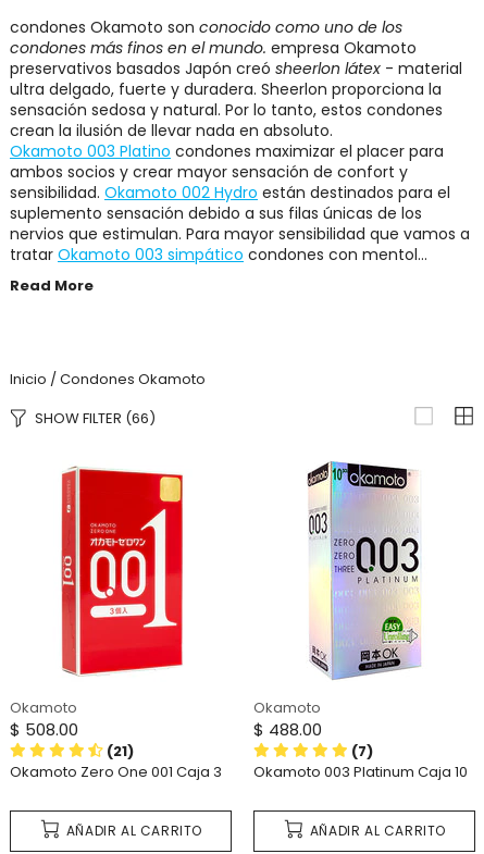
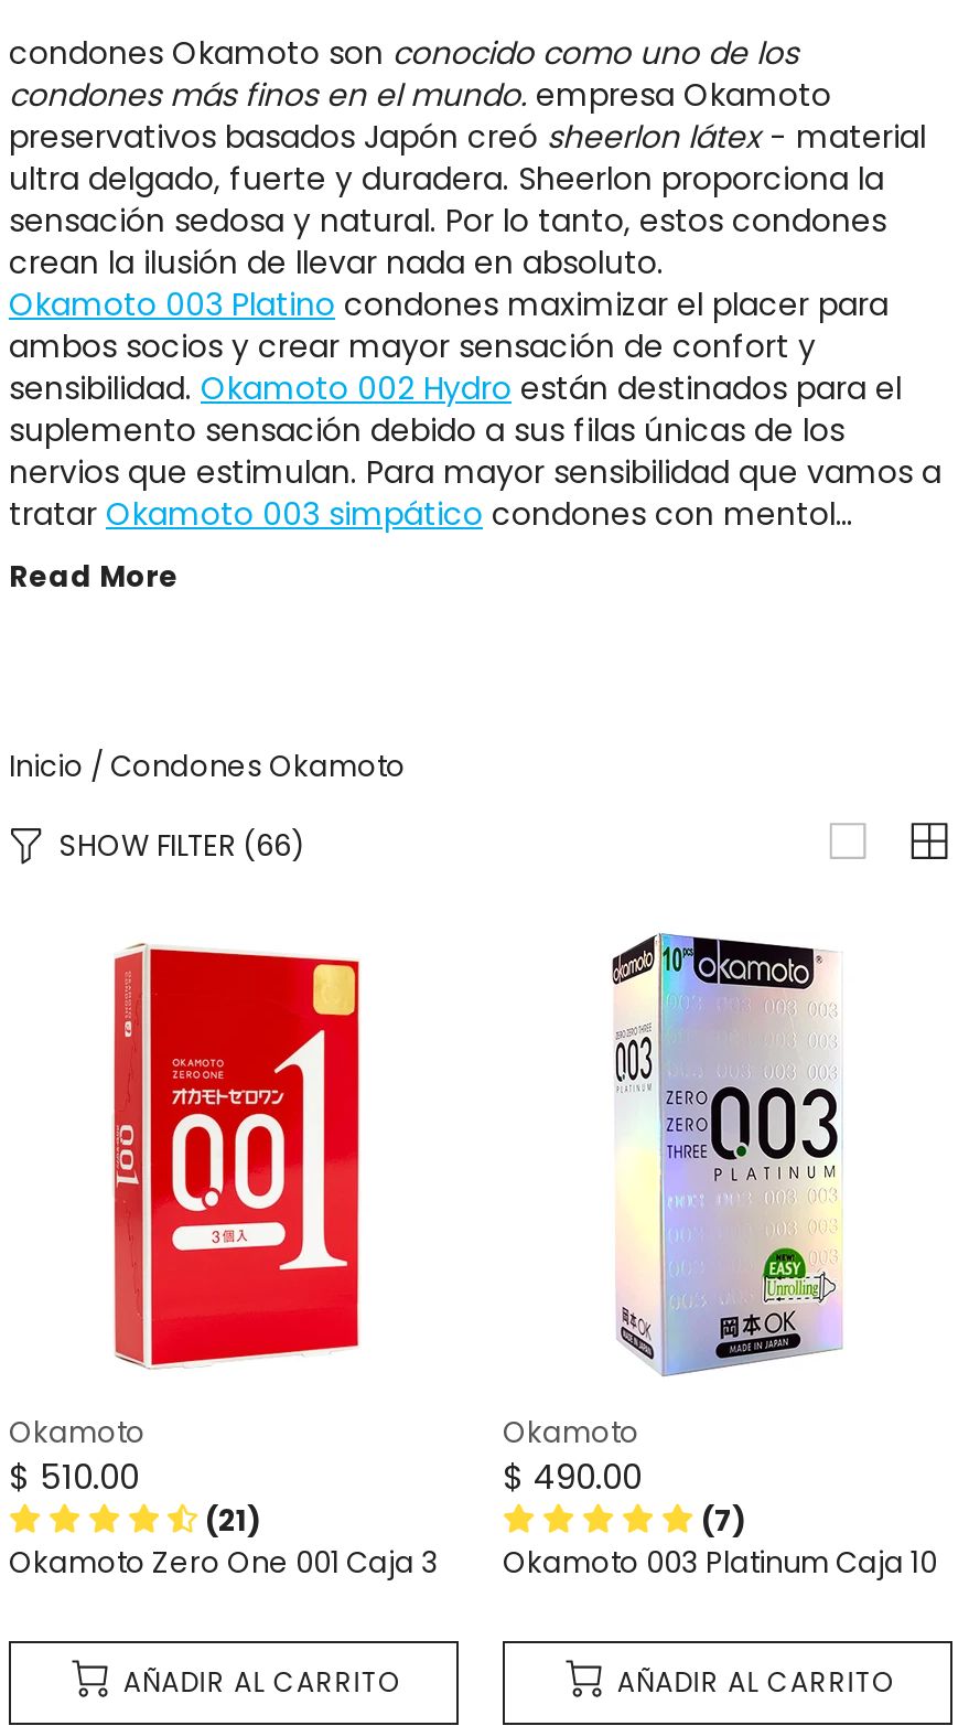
- $ 508.00
+ $ 510.00

- $ 488.00
+ $ 490.00
